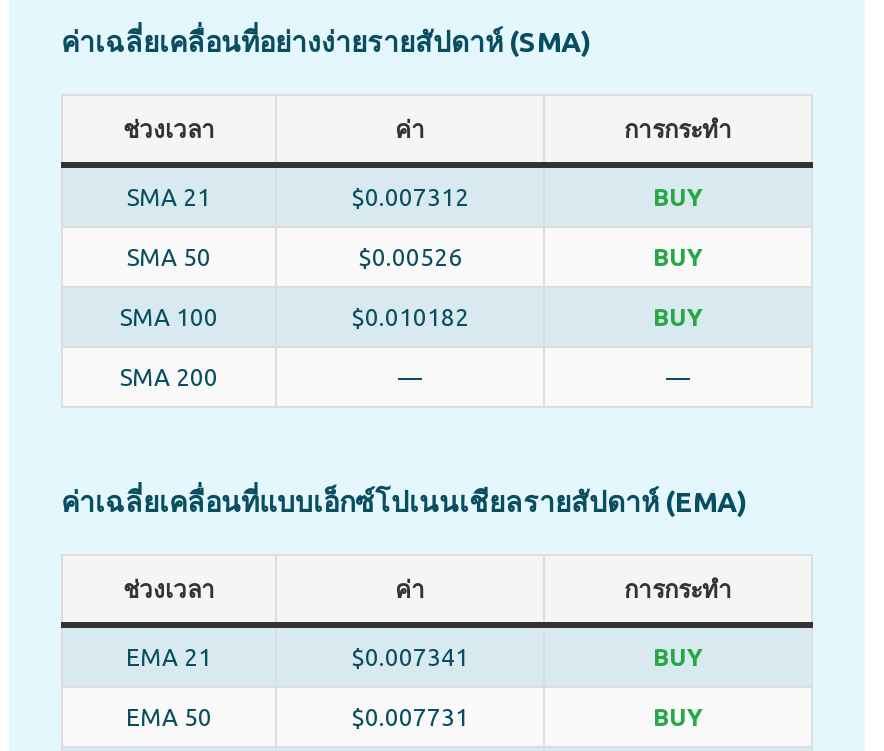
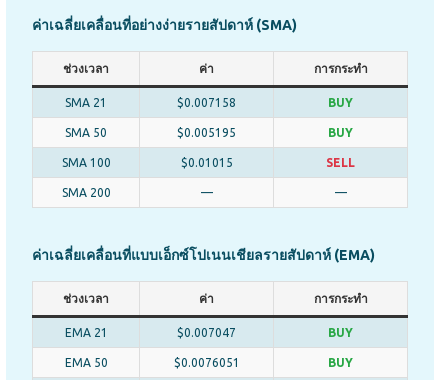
- $0.007312
+ $0.007158

- $0.00526
+ $0.005195

- $0.010182
- BUY
+ $0.01015
+ SELL

- $0.007341
+ $0.007047

- $0.007731
+ $0.0076051
